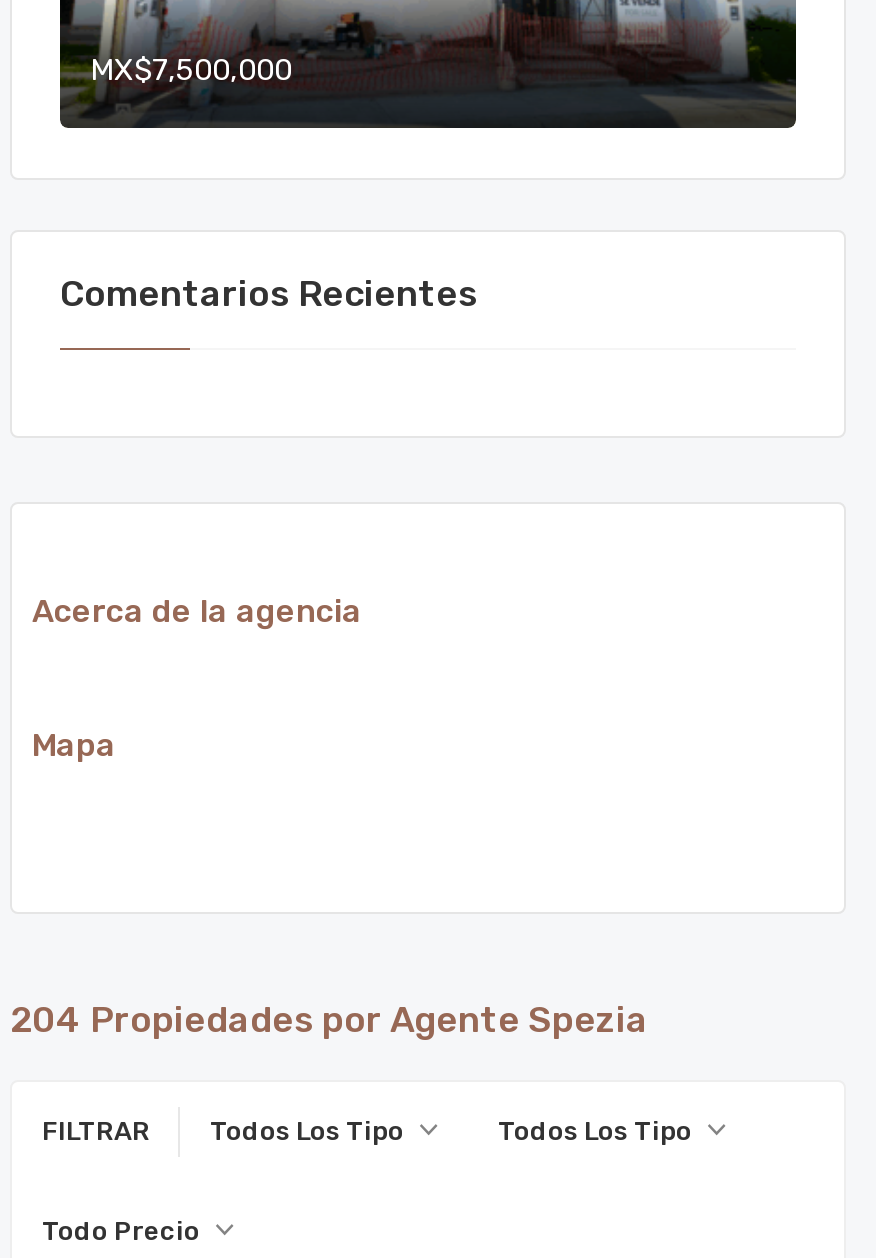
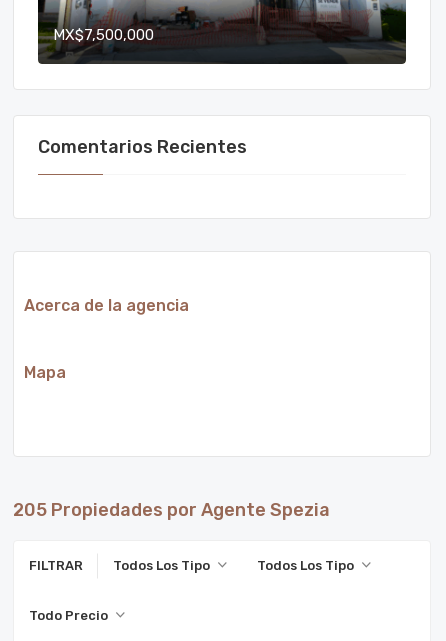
- 204 Propiedades por Agente Spezia
+ 205 Propiedades por Agente Spezia
